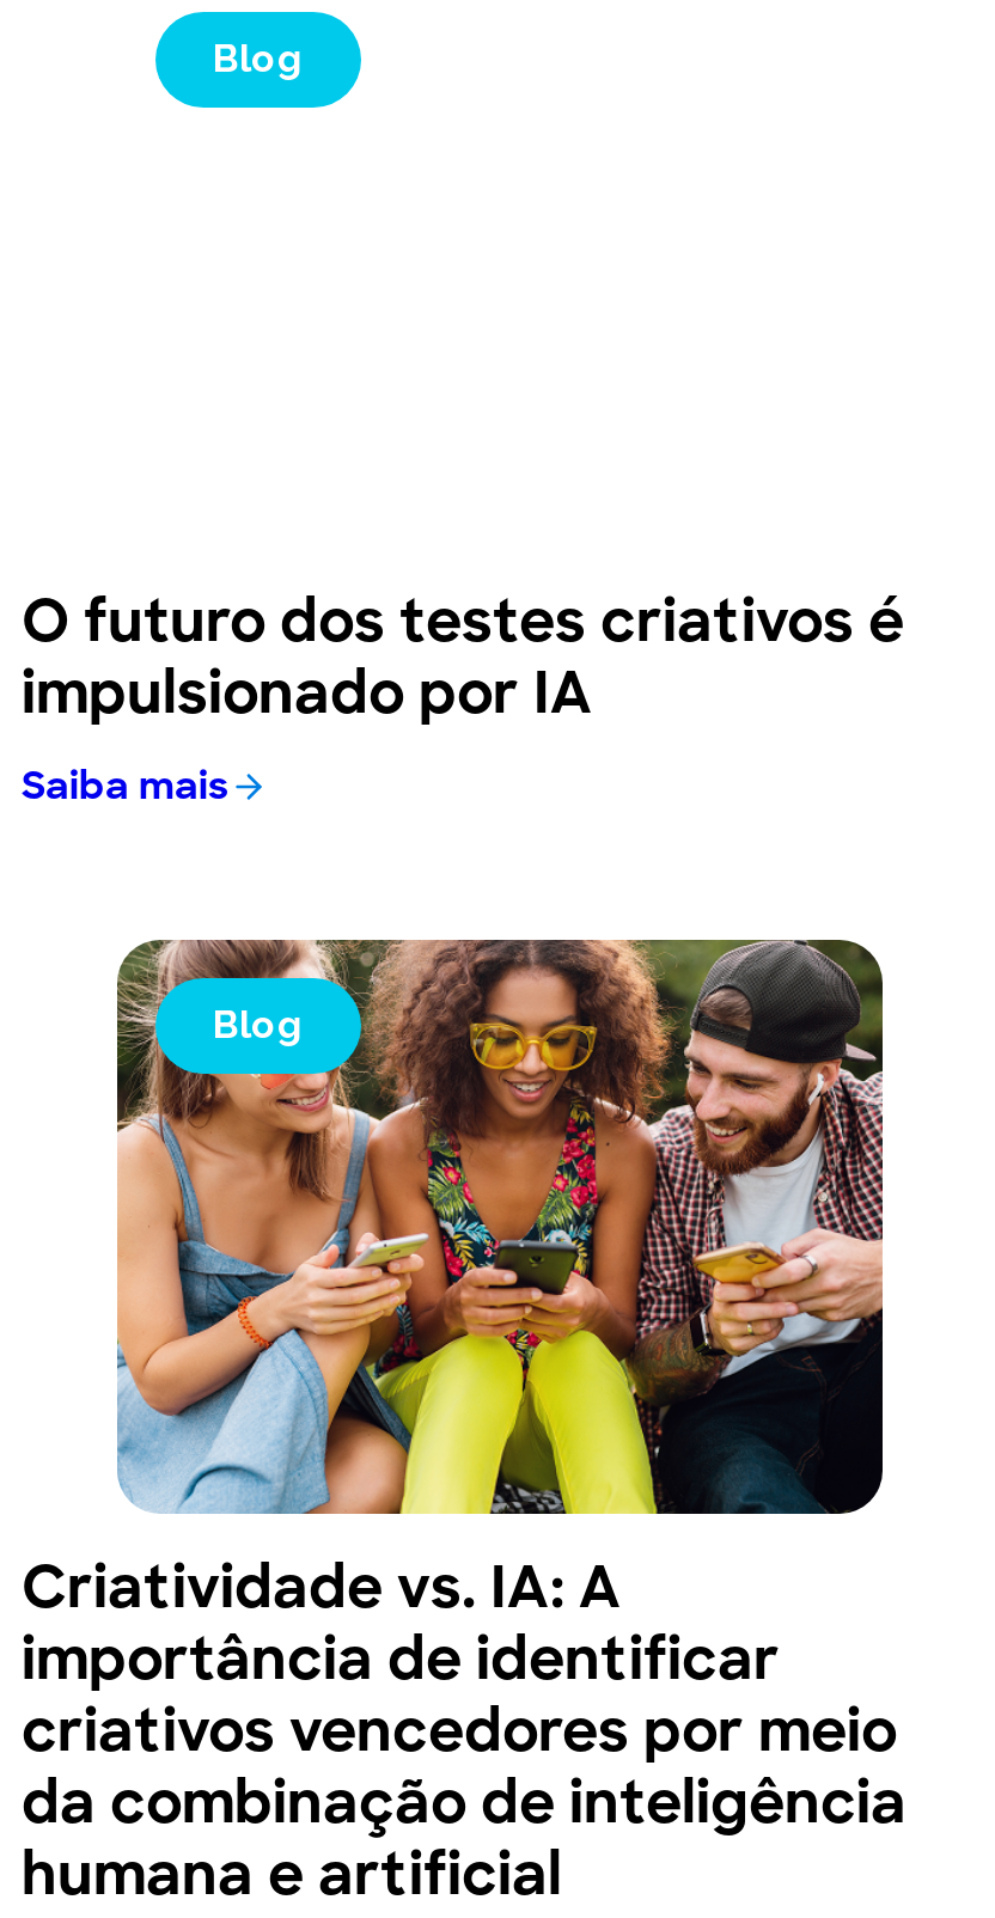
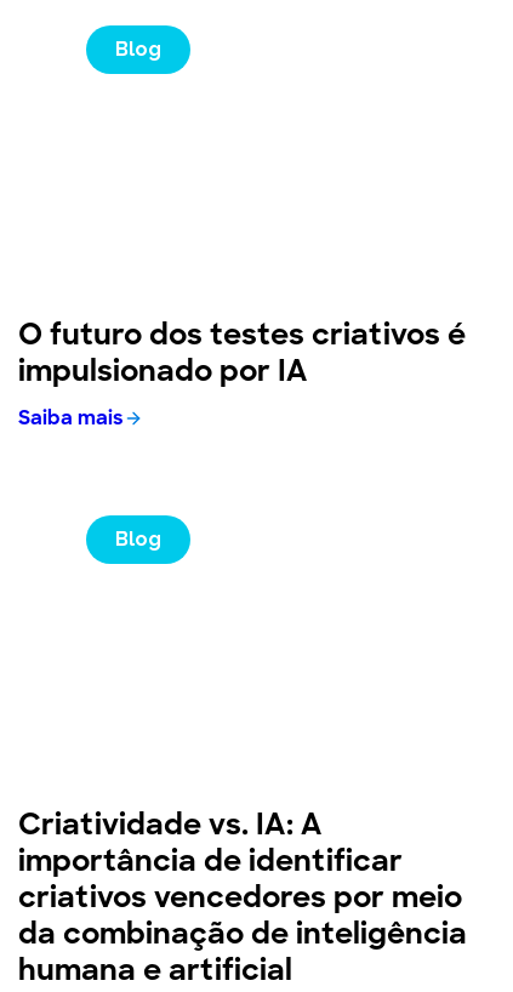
- [image]
